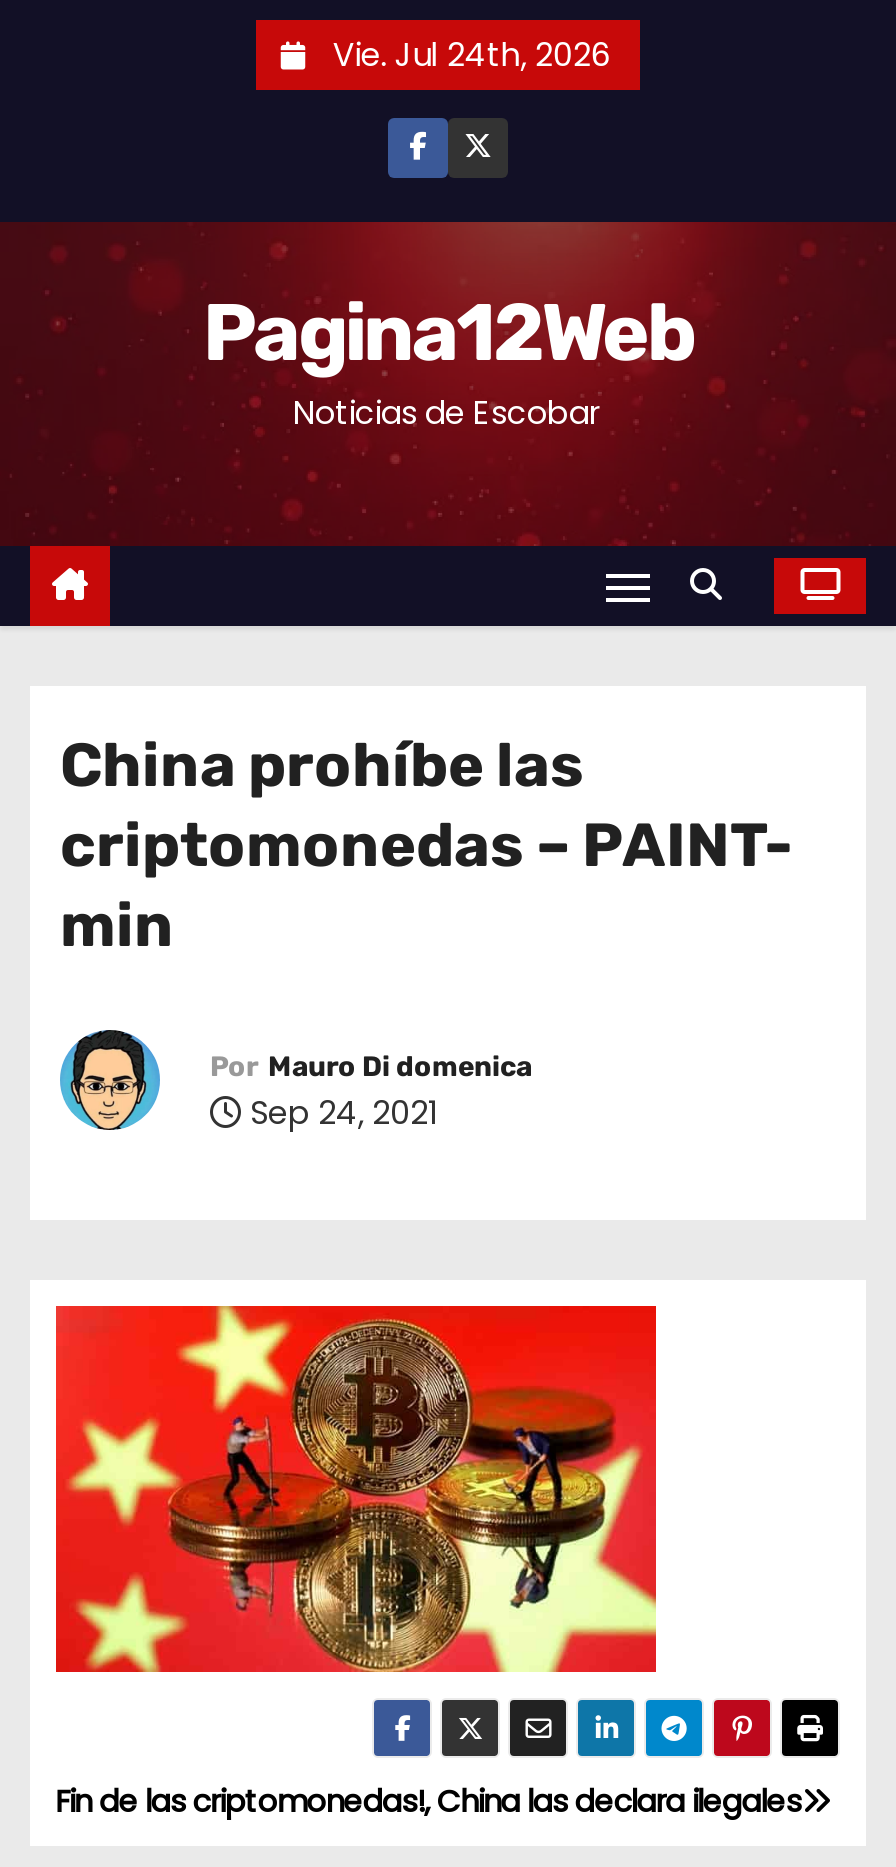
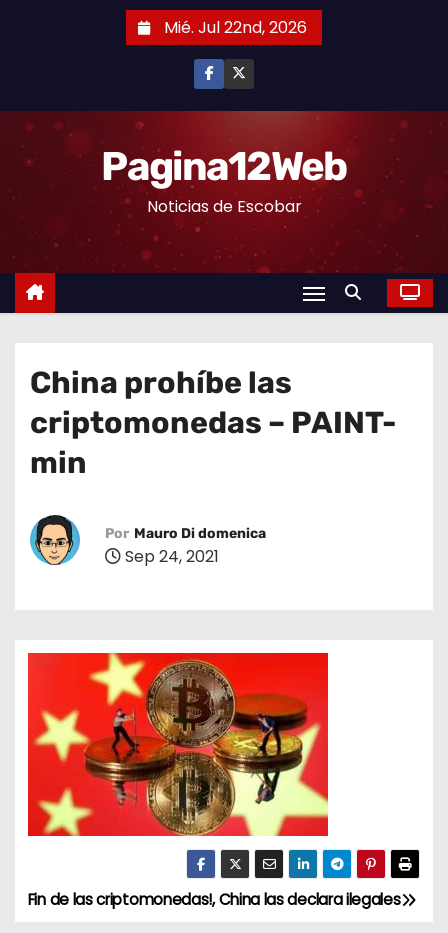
- Vie. Jul 24th, 2026
+ Mié. Jul 22nd, 2026
